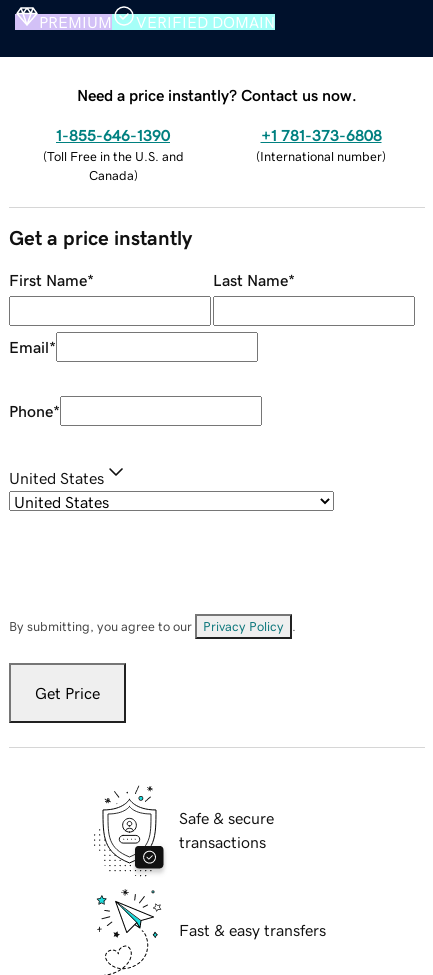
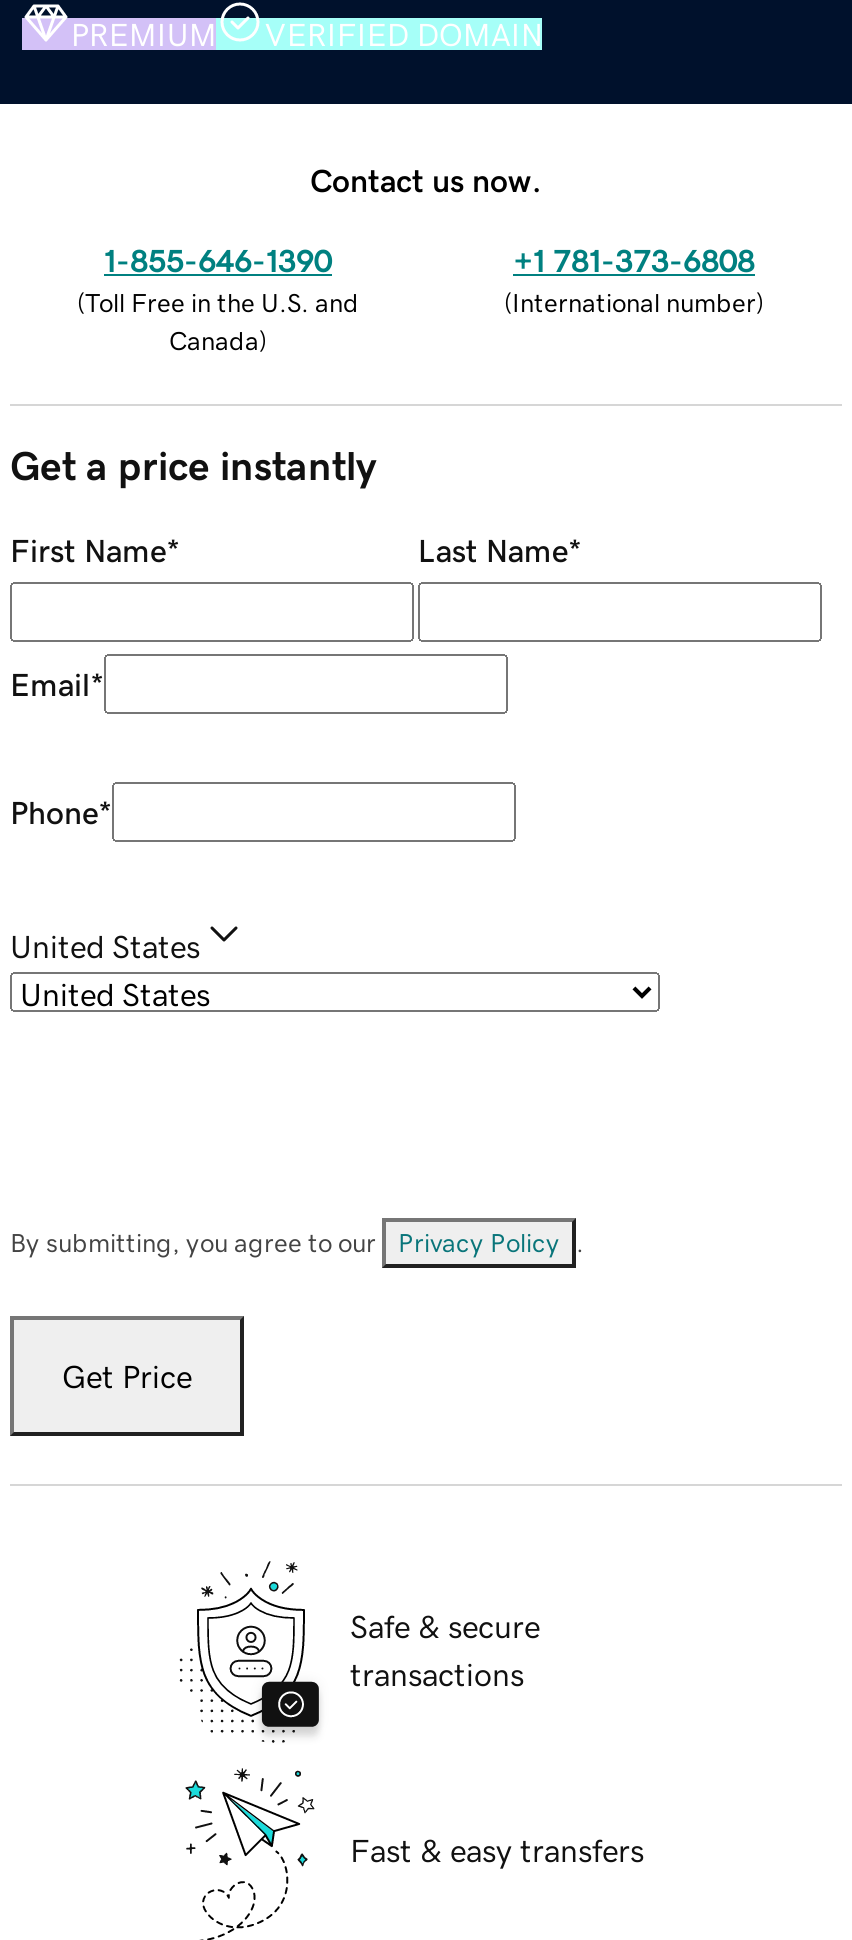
- Need a price instantly? Contact us now.
+ Contact us now.
